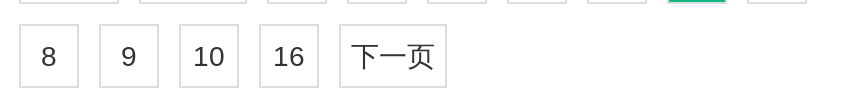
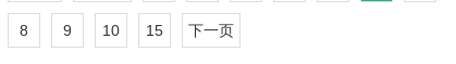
- 8 9 10 16 下一页
+ 8 9 10 15 下一页
